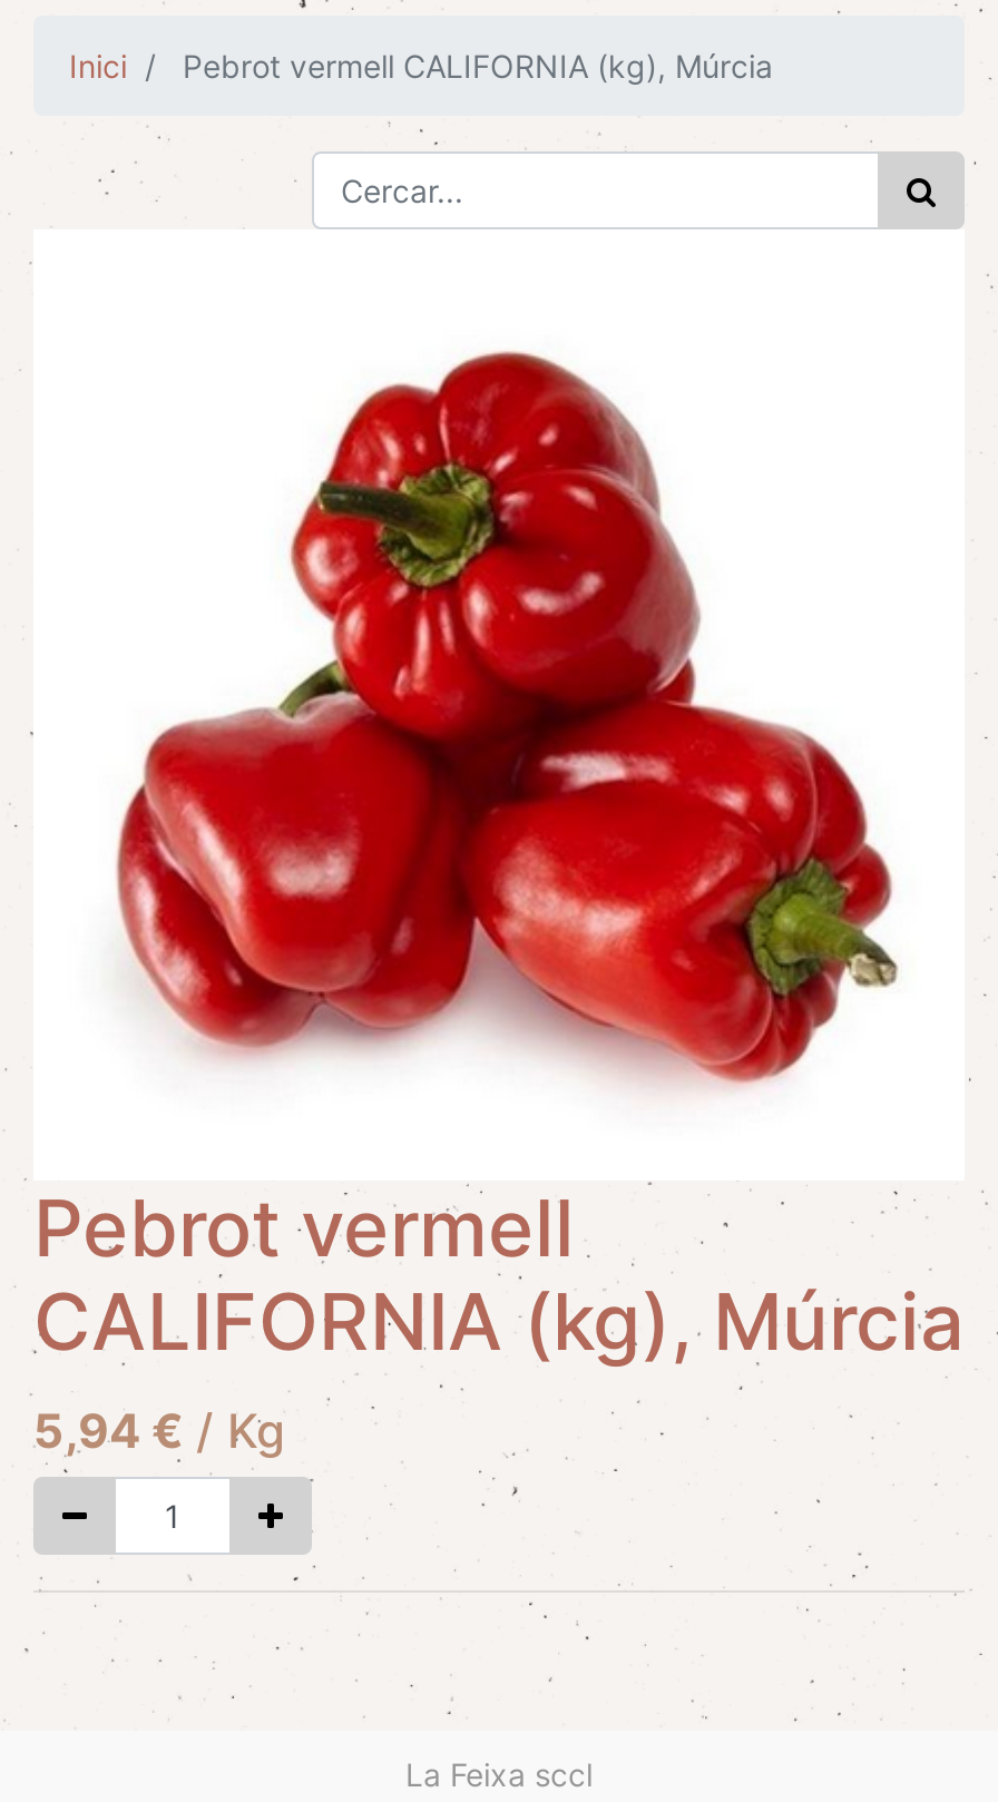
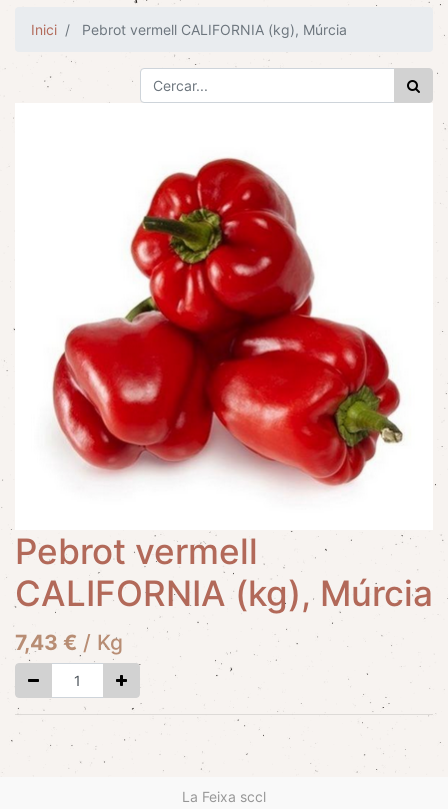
- 5,94 € / Kg
+ 7,43 € / Kg
